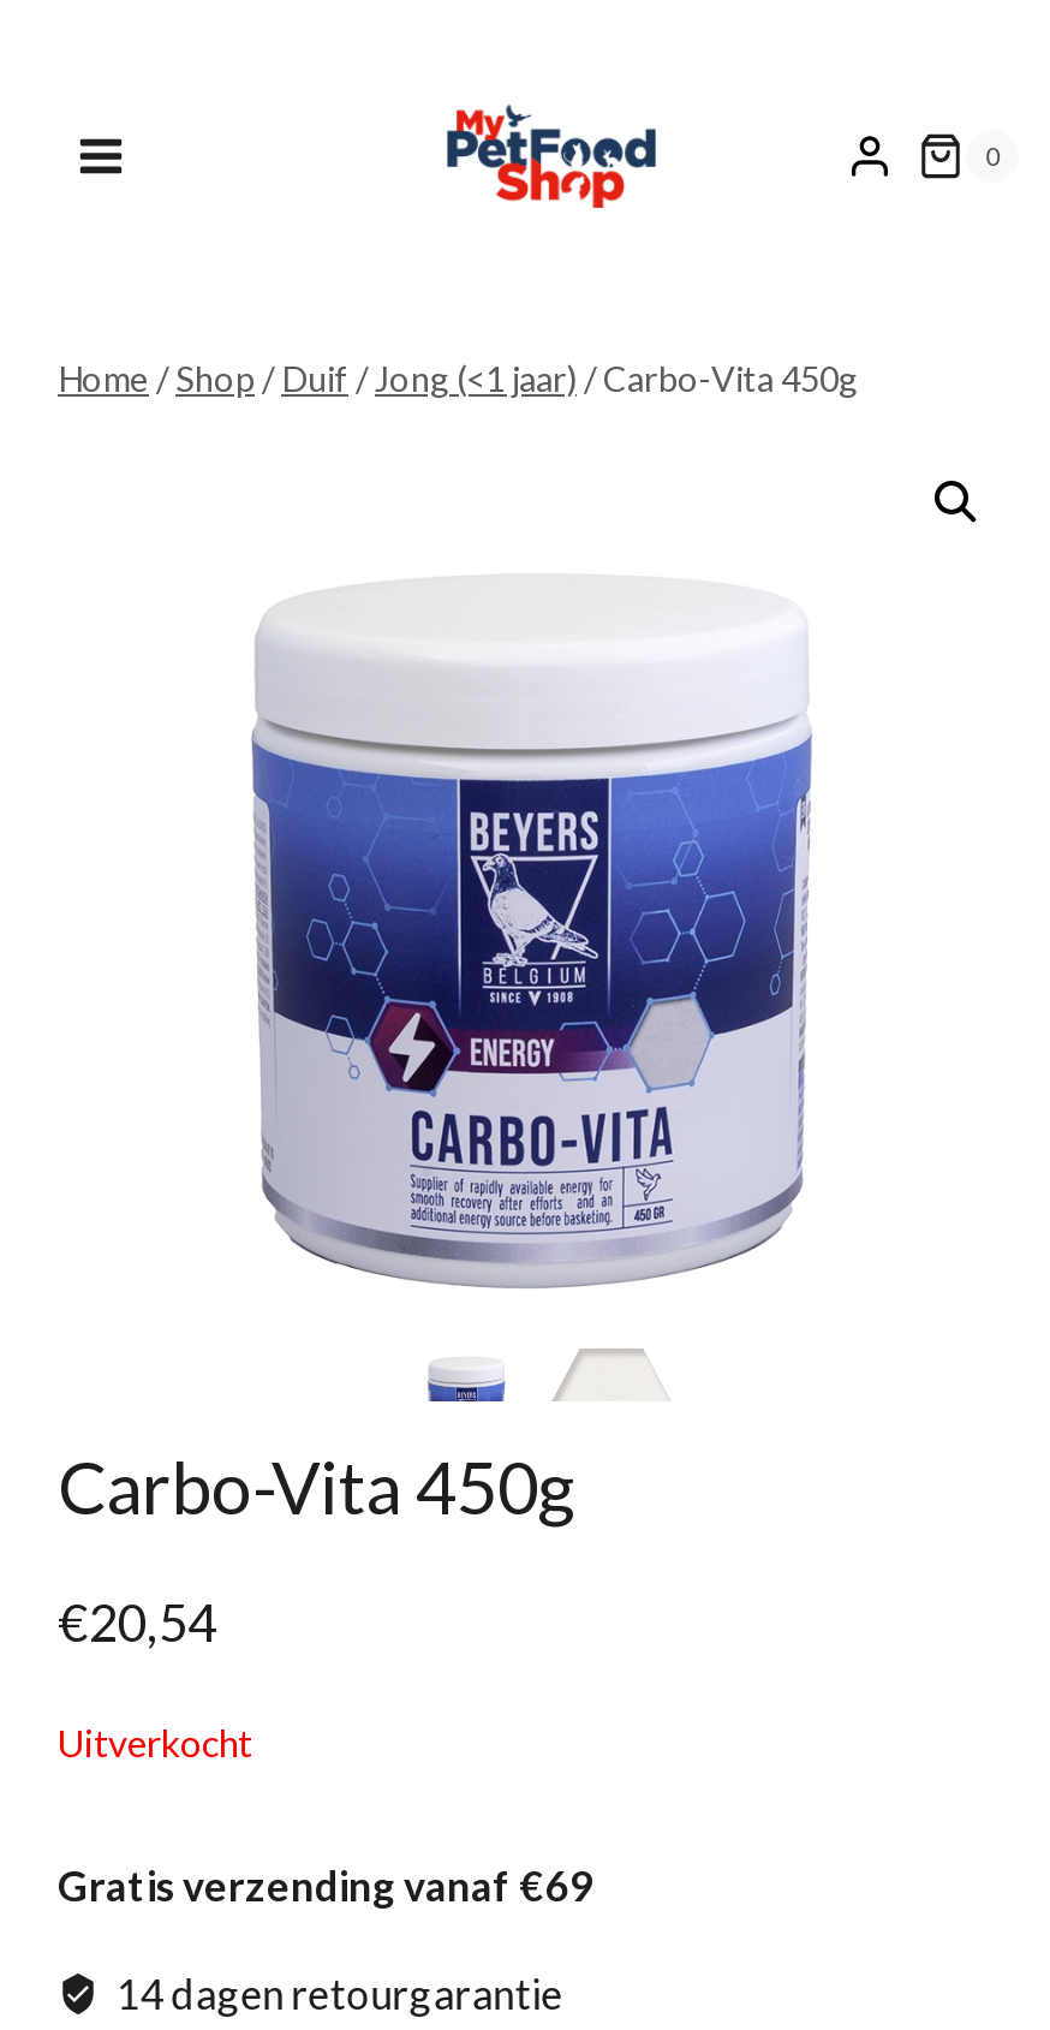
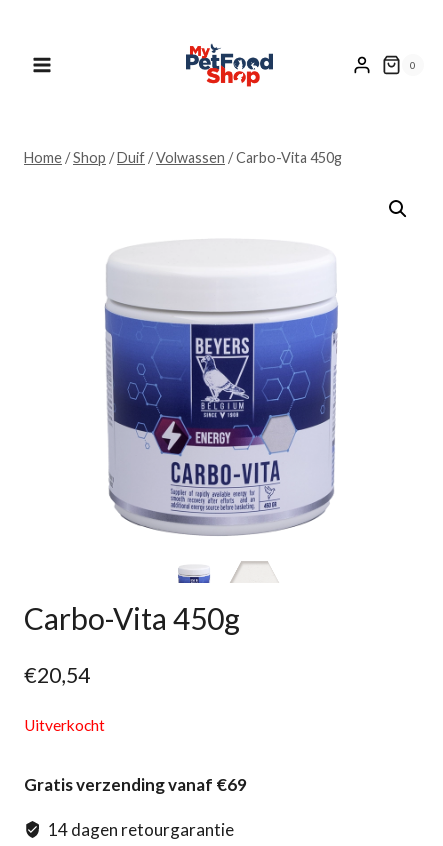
- Home / Shop / Duif / Jong (<1 jaar) / Carbo-Vita 450g
+ Home / Shop / Duif / Volwassen / Carbo-Vita 450g
